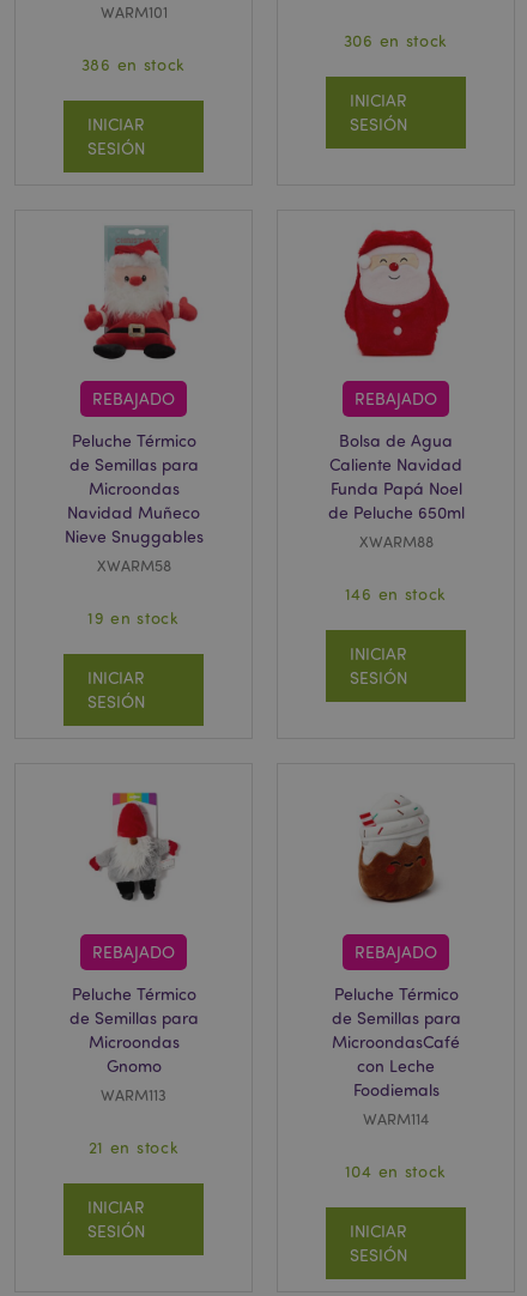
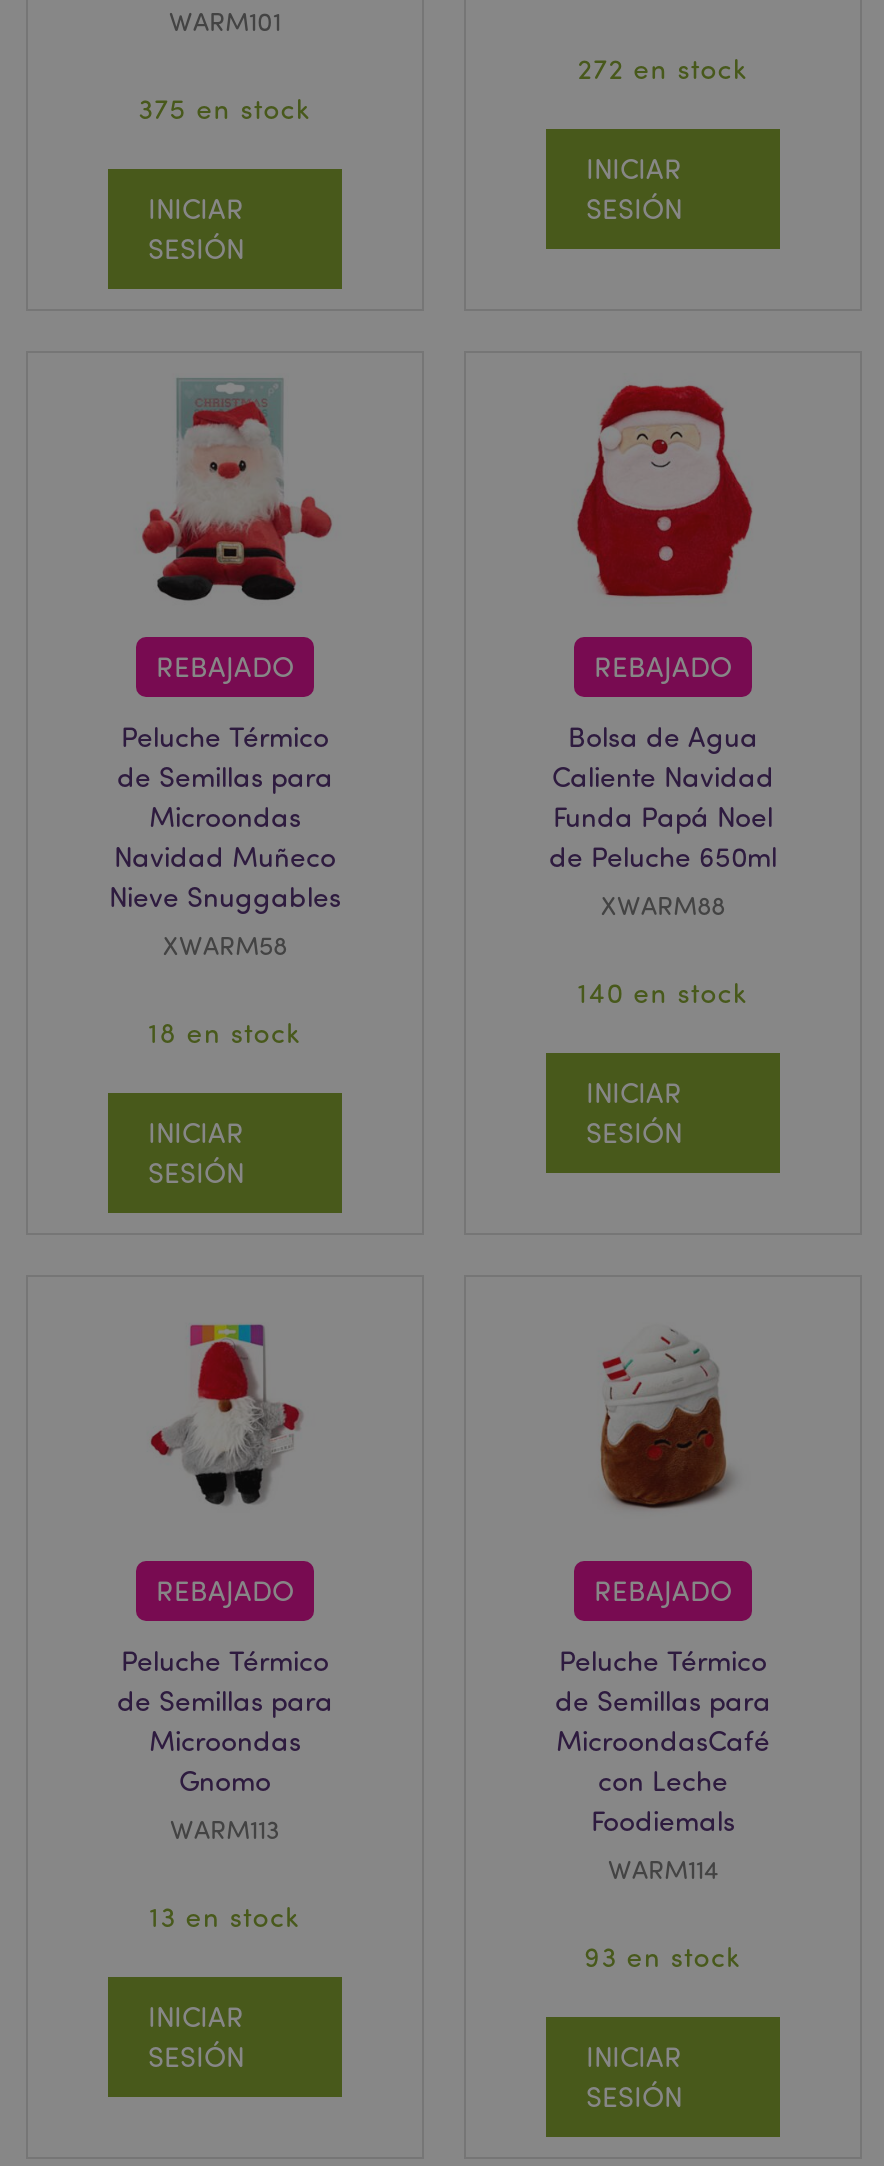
- 306 en stock
+ 272 en stock

- 386 en stock
+ 375 en stock

- 146 en stock
+ 140 en stock

- 19 en stock
+ 18 en stock

- 21 en stock
+ 13 en stock

- 104 en stock
+ 93 en stock
